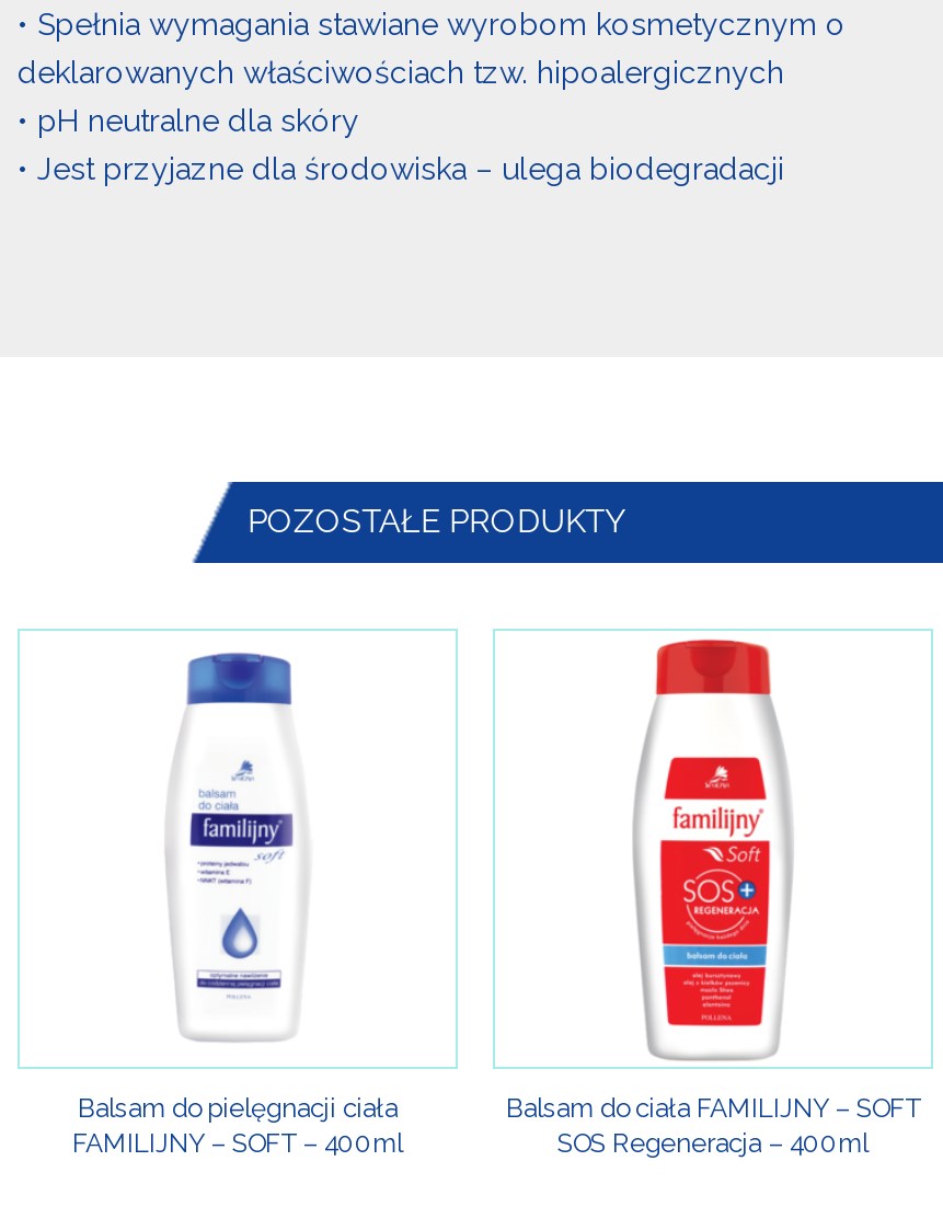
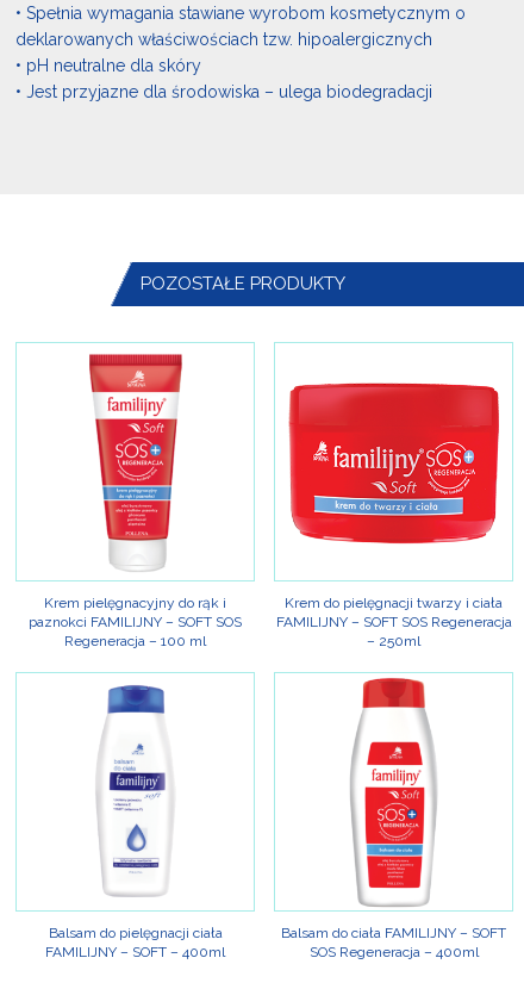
+ [image]
+ Krem pielęgnacyjny do rąk i
+ paznokci FAMILIJNY – SOFT SOS
+ Regeneracja – 100 ml

+ Krem do pielęgnacji twarzy i ciała
+ FAMILIJNY – SOFT SOS Regeneracja
+ – 250ml

+ [image]
